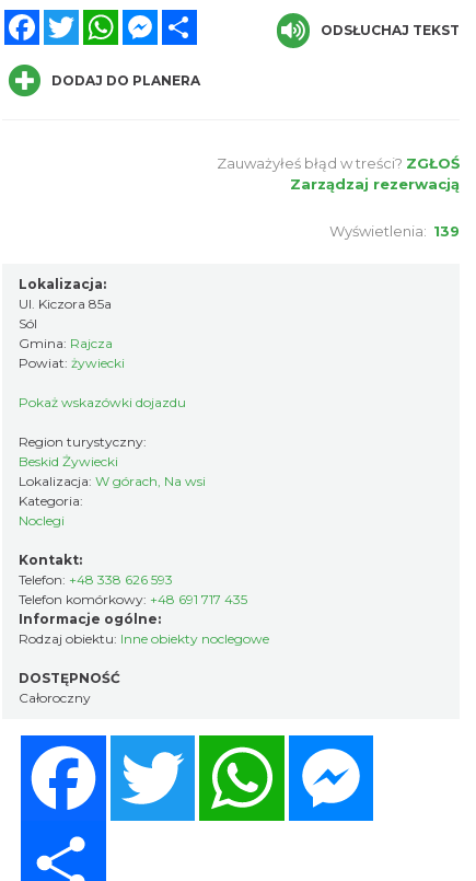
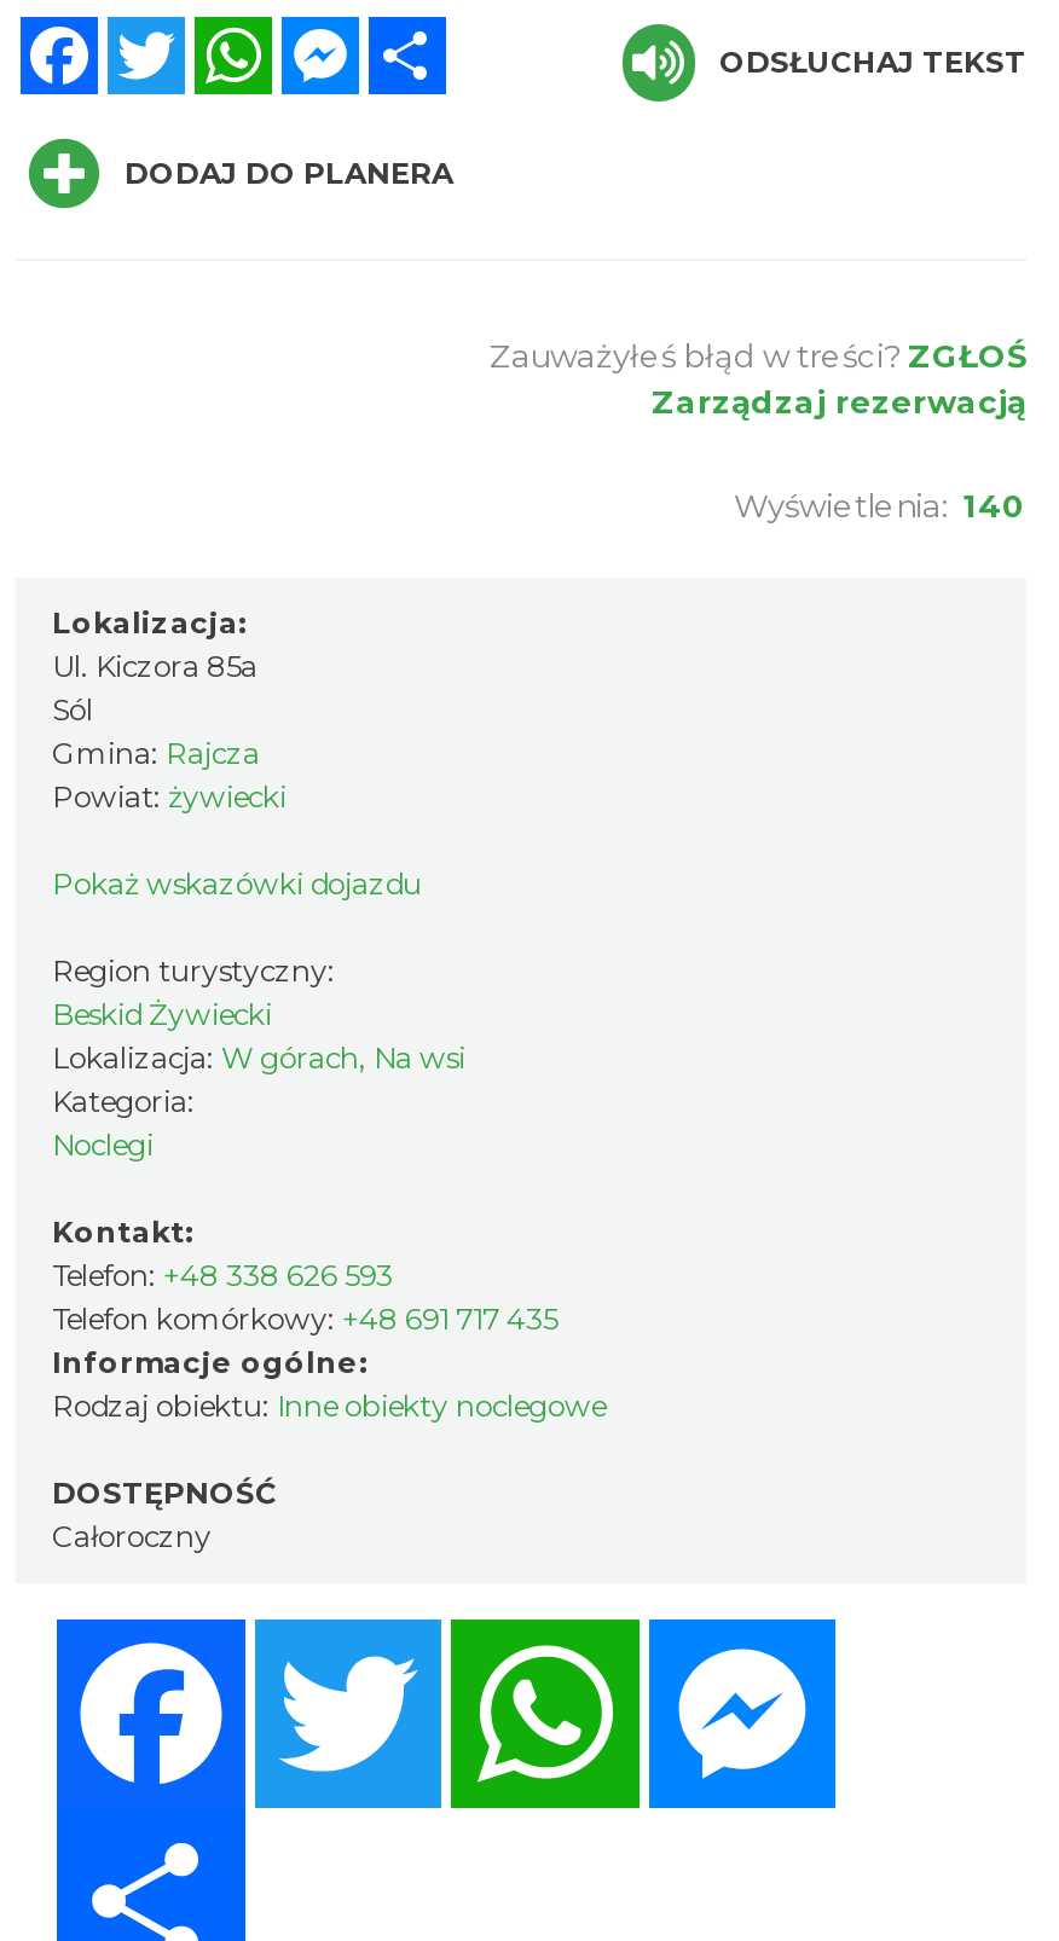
- Wyświetlenia: 139
+ Wyświetlenia: 140
